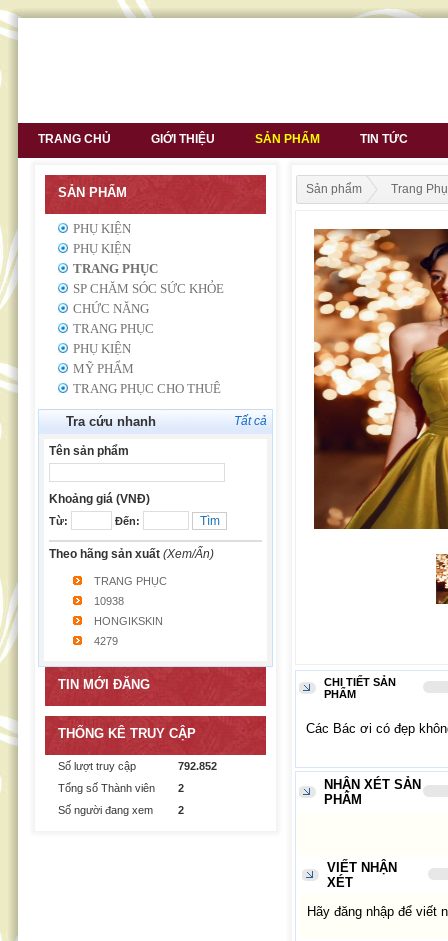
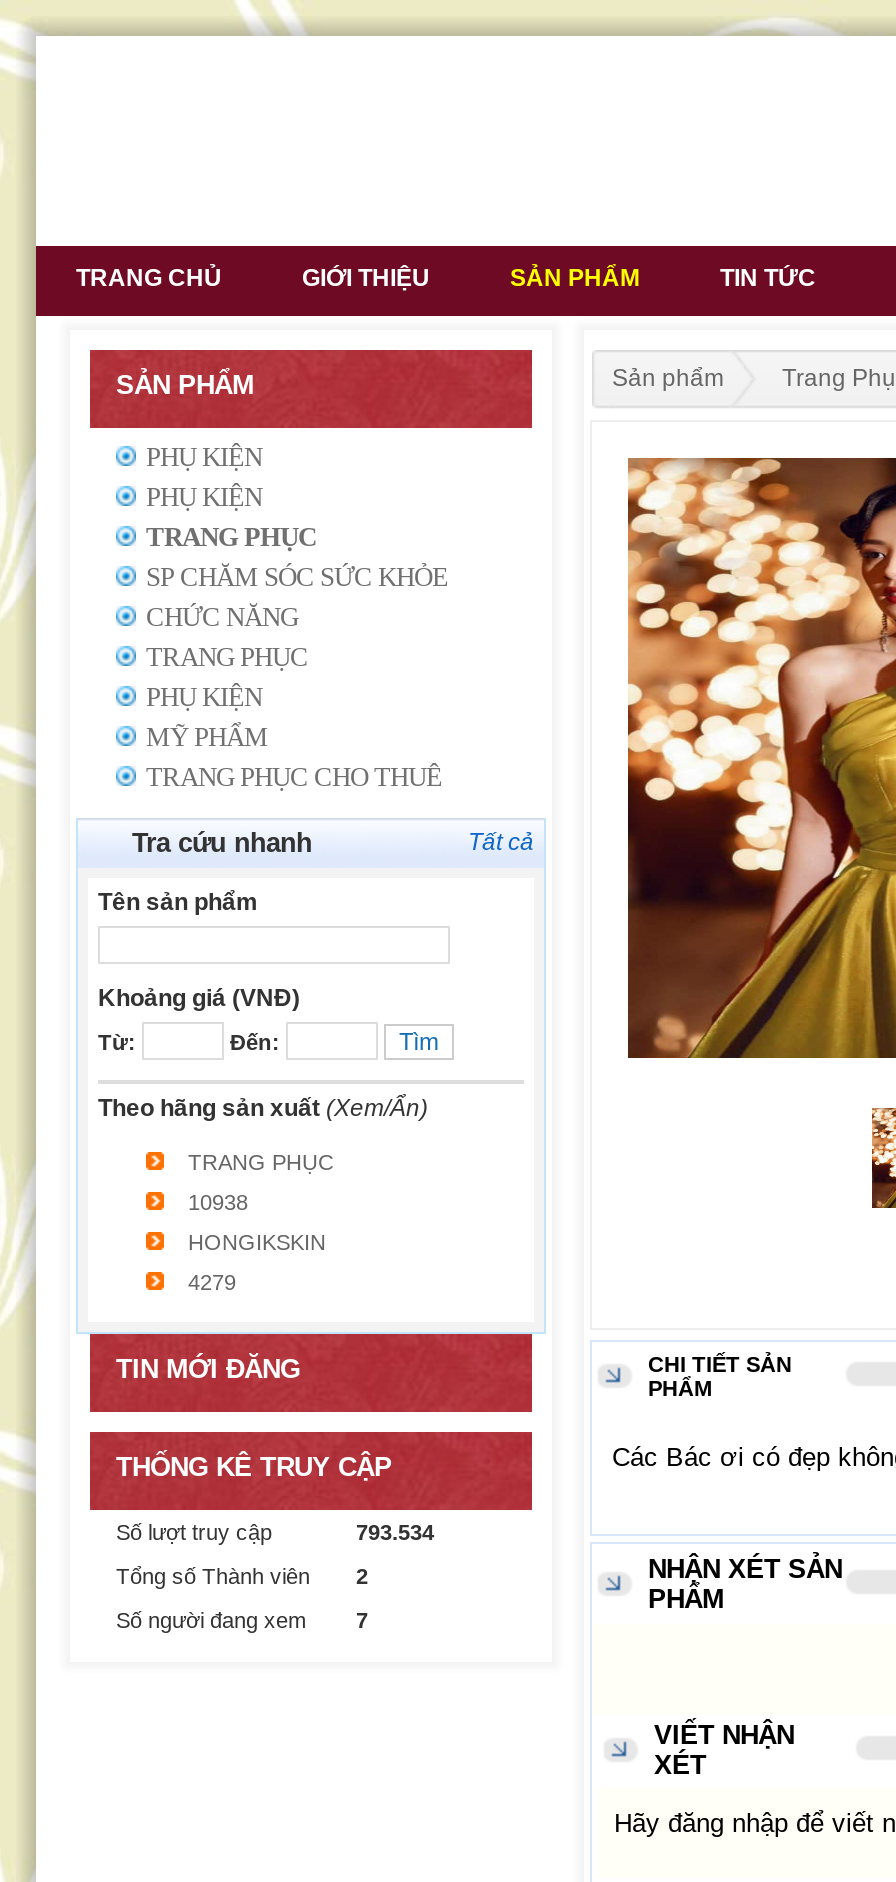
- 792.852
+ 793.534

- 2
+ 7
